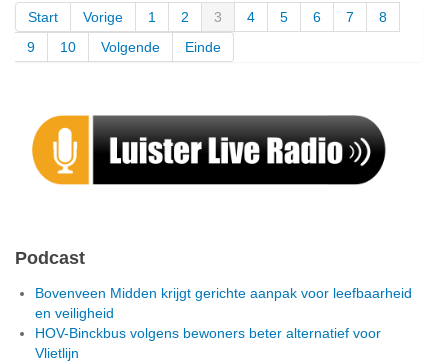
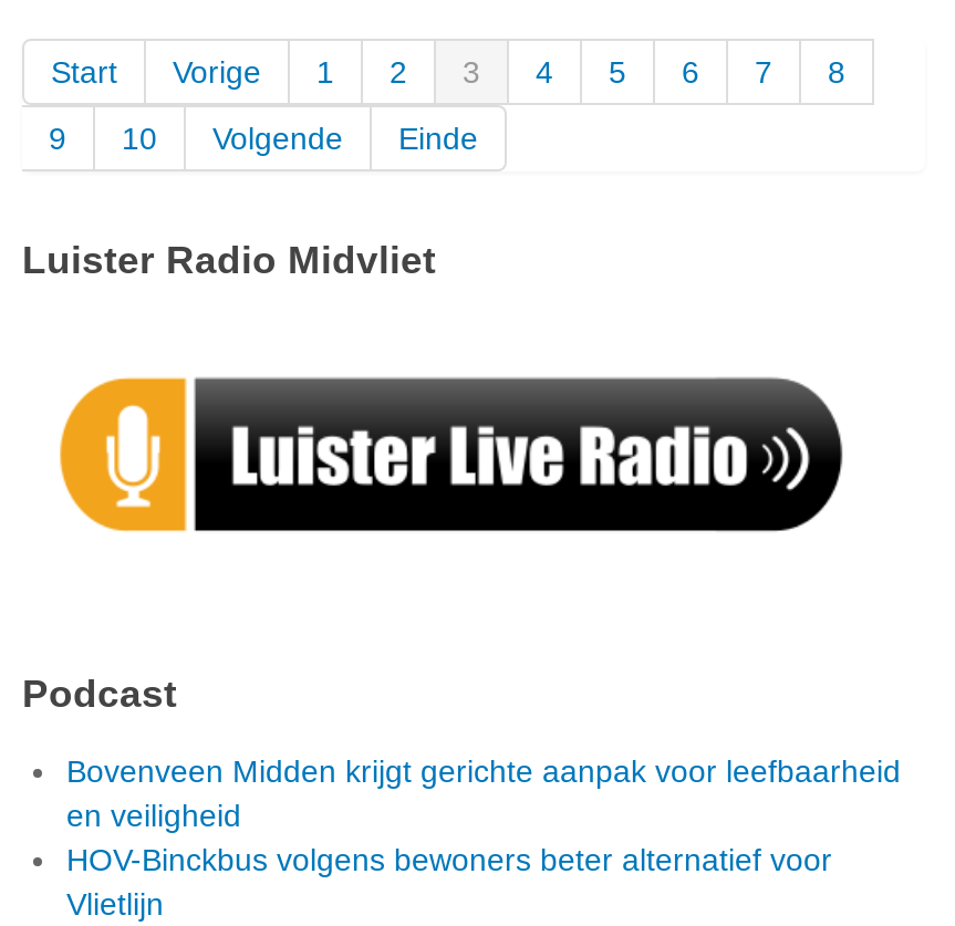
+ Luister Radio Midvliet
